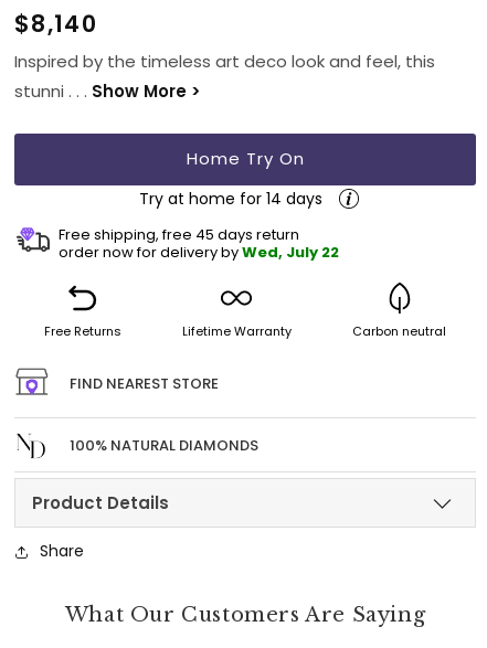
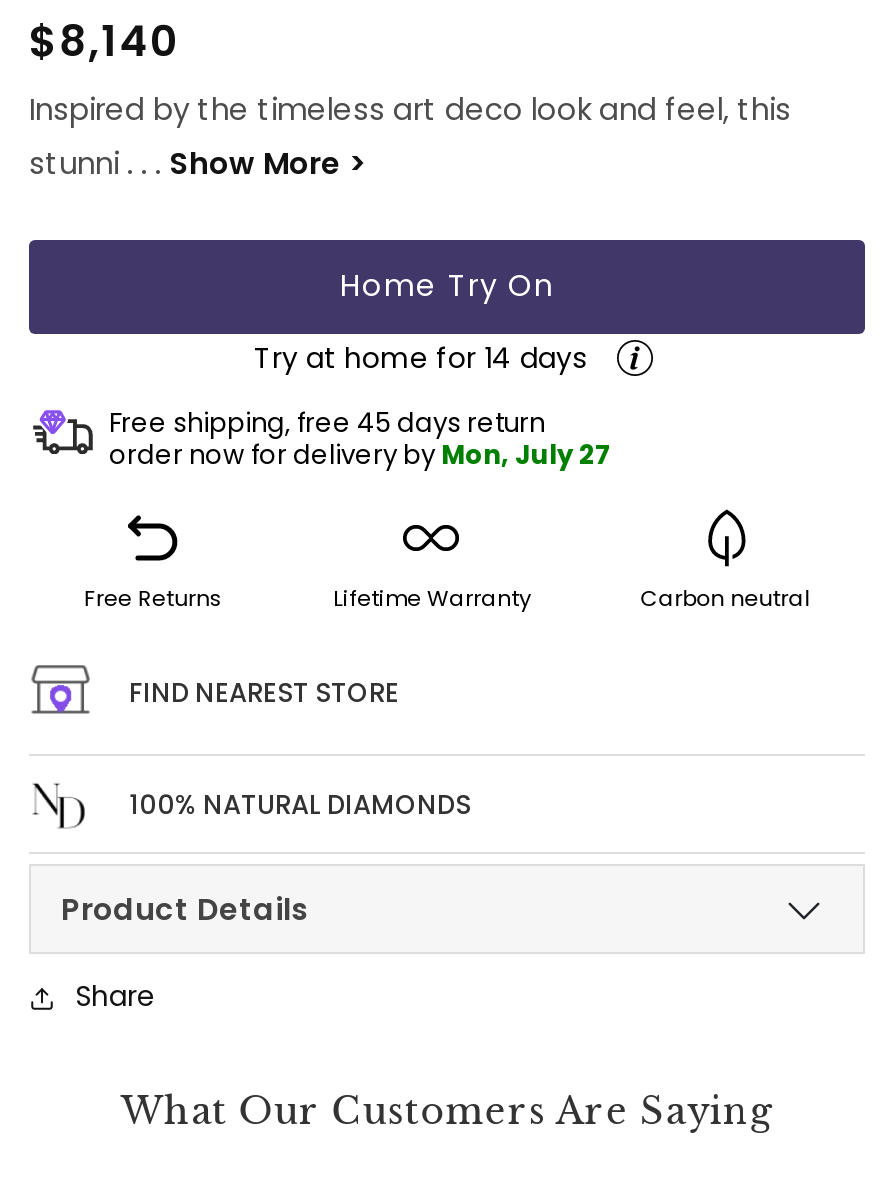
- order now for delivery byWed, July 22
+ order now for delivery byMon, July 27
